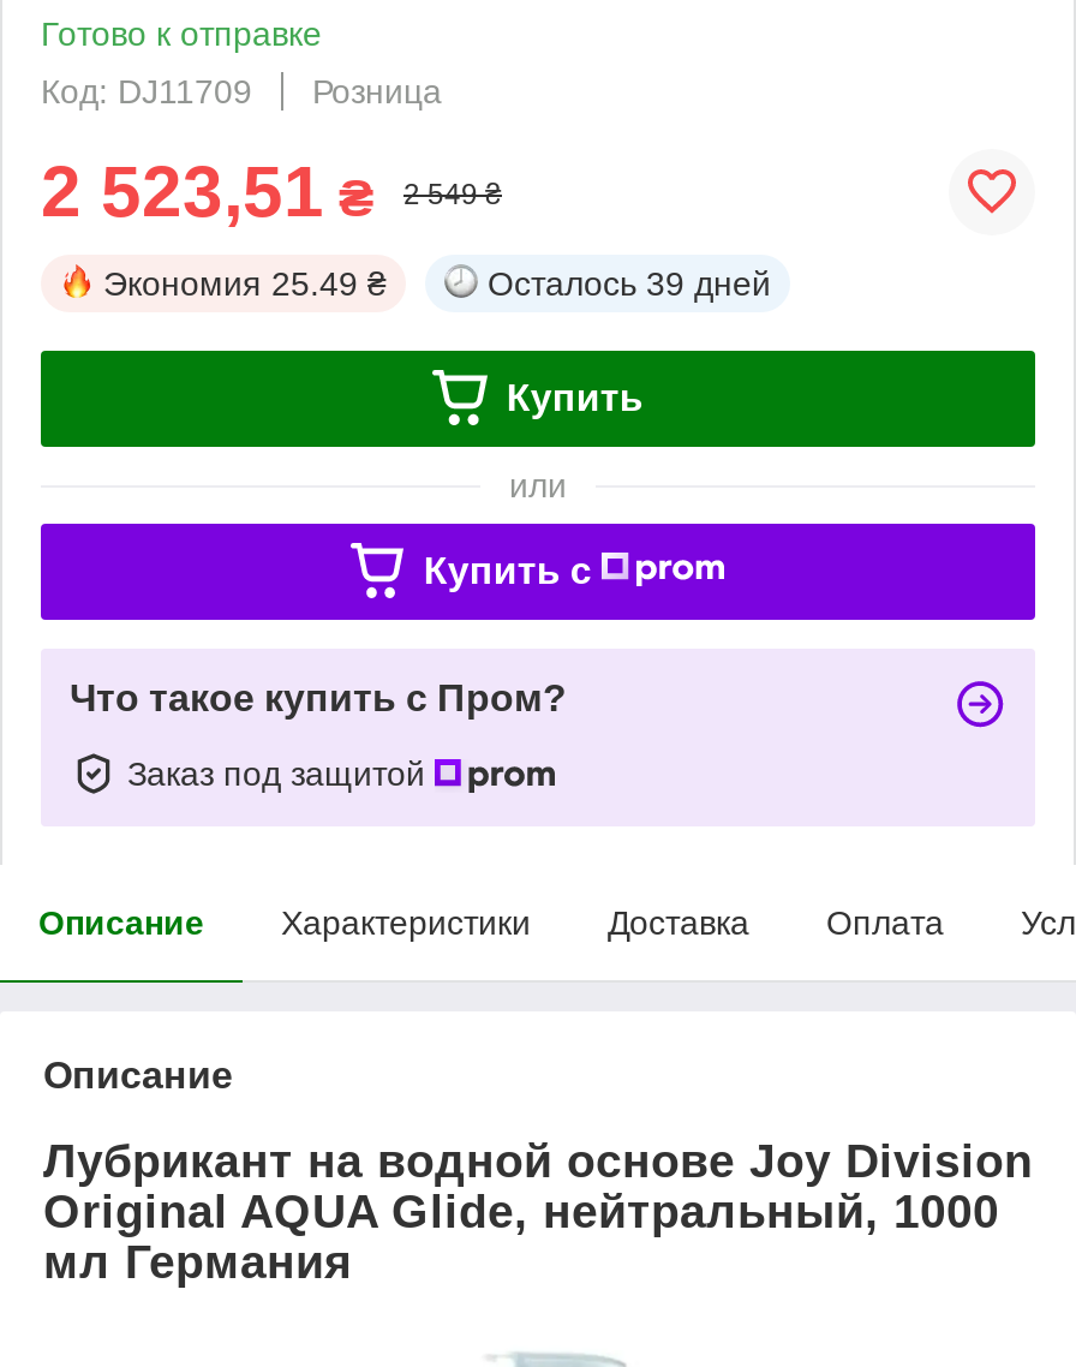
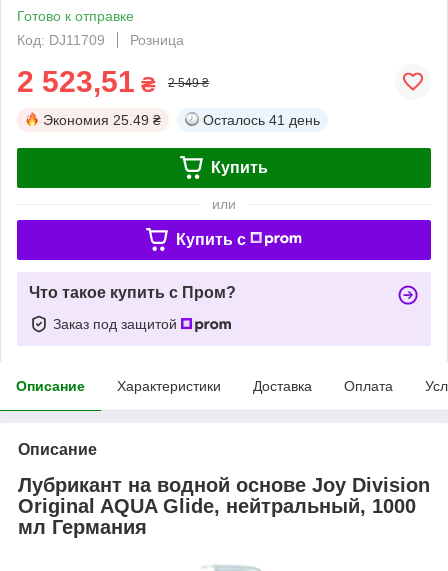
- Осталось 39 дней
+ Осталось 41 день
